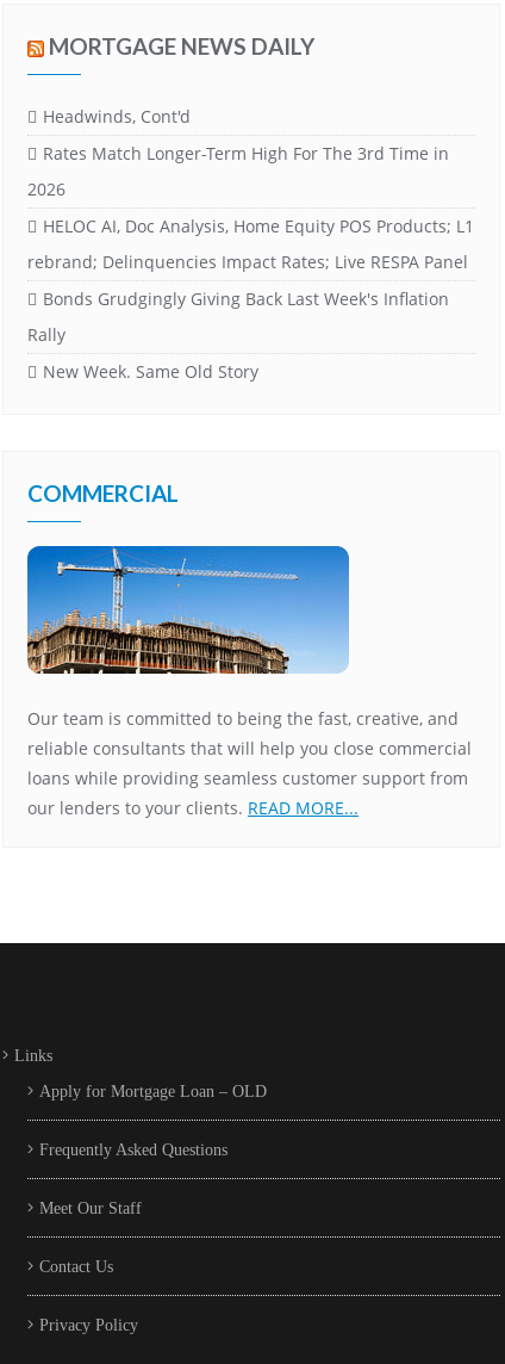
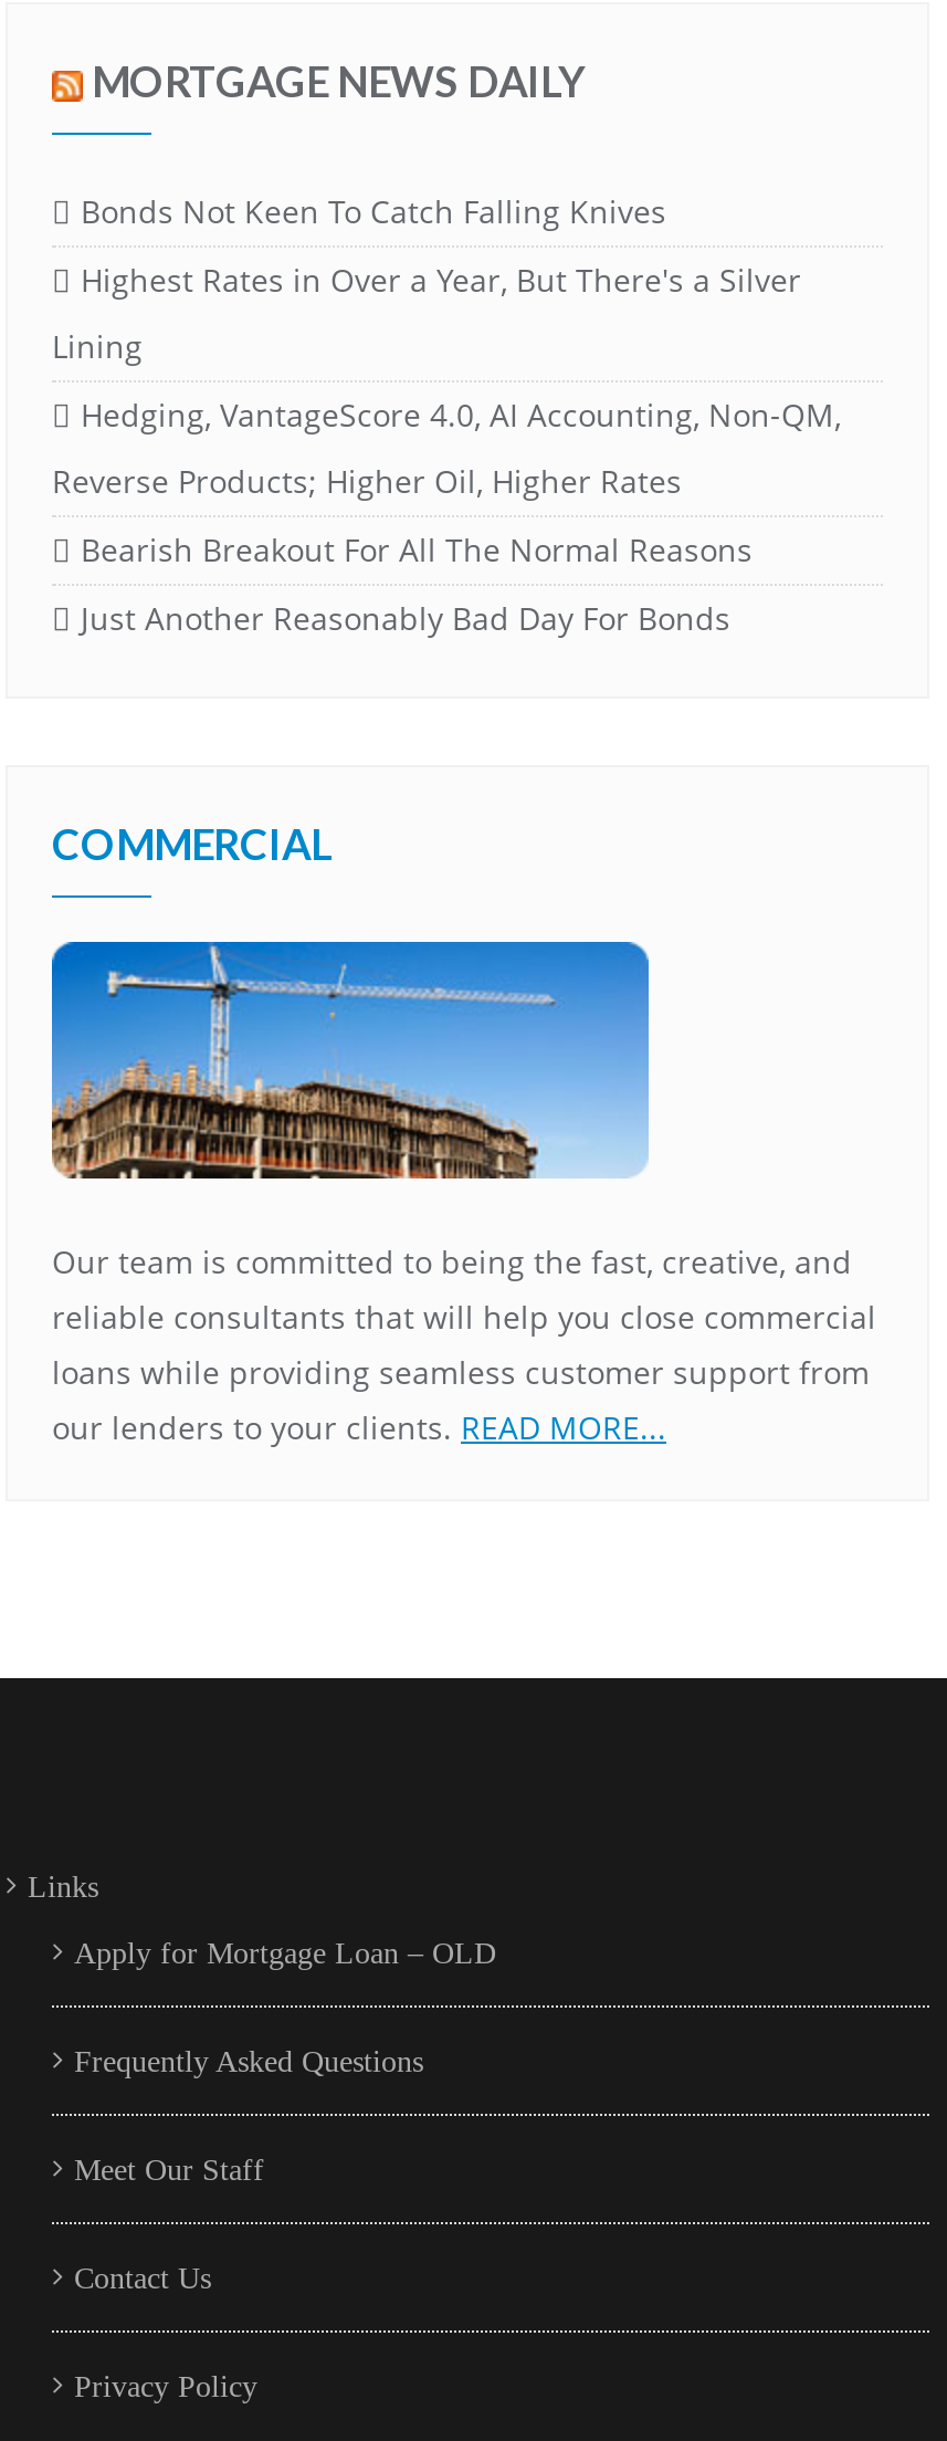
- Headwinds, Cont'd
- Rates Match Longer-Term High For The 3rd Time in
- 2026
- HELOC AI, Doc Analysis, Home Equity POS Products; L1
- rebrand; Delinquencies Impact Rates; Live RESPA Panel
- Bonds Grudgingly Giving Back Last Week's Inflation
- Rally
- New Week. Same Old Story
+ Bonds Not Keen To Catch Falling Knives
+ Highest Rates in Over a Year, But There's a Silver
+ Lining
+ Hedging, VantageScore 4.0, AI Accounting, Non-QM,
+ Reverse Products; Higher Oil, Higher Rates
+ Bearish Breakout For All The Normal Reasons
+ Just Another Reasonably Bad Day For Bonds
